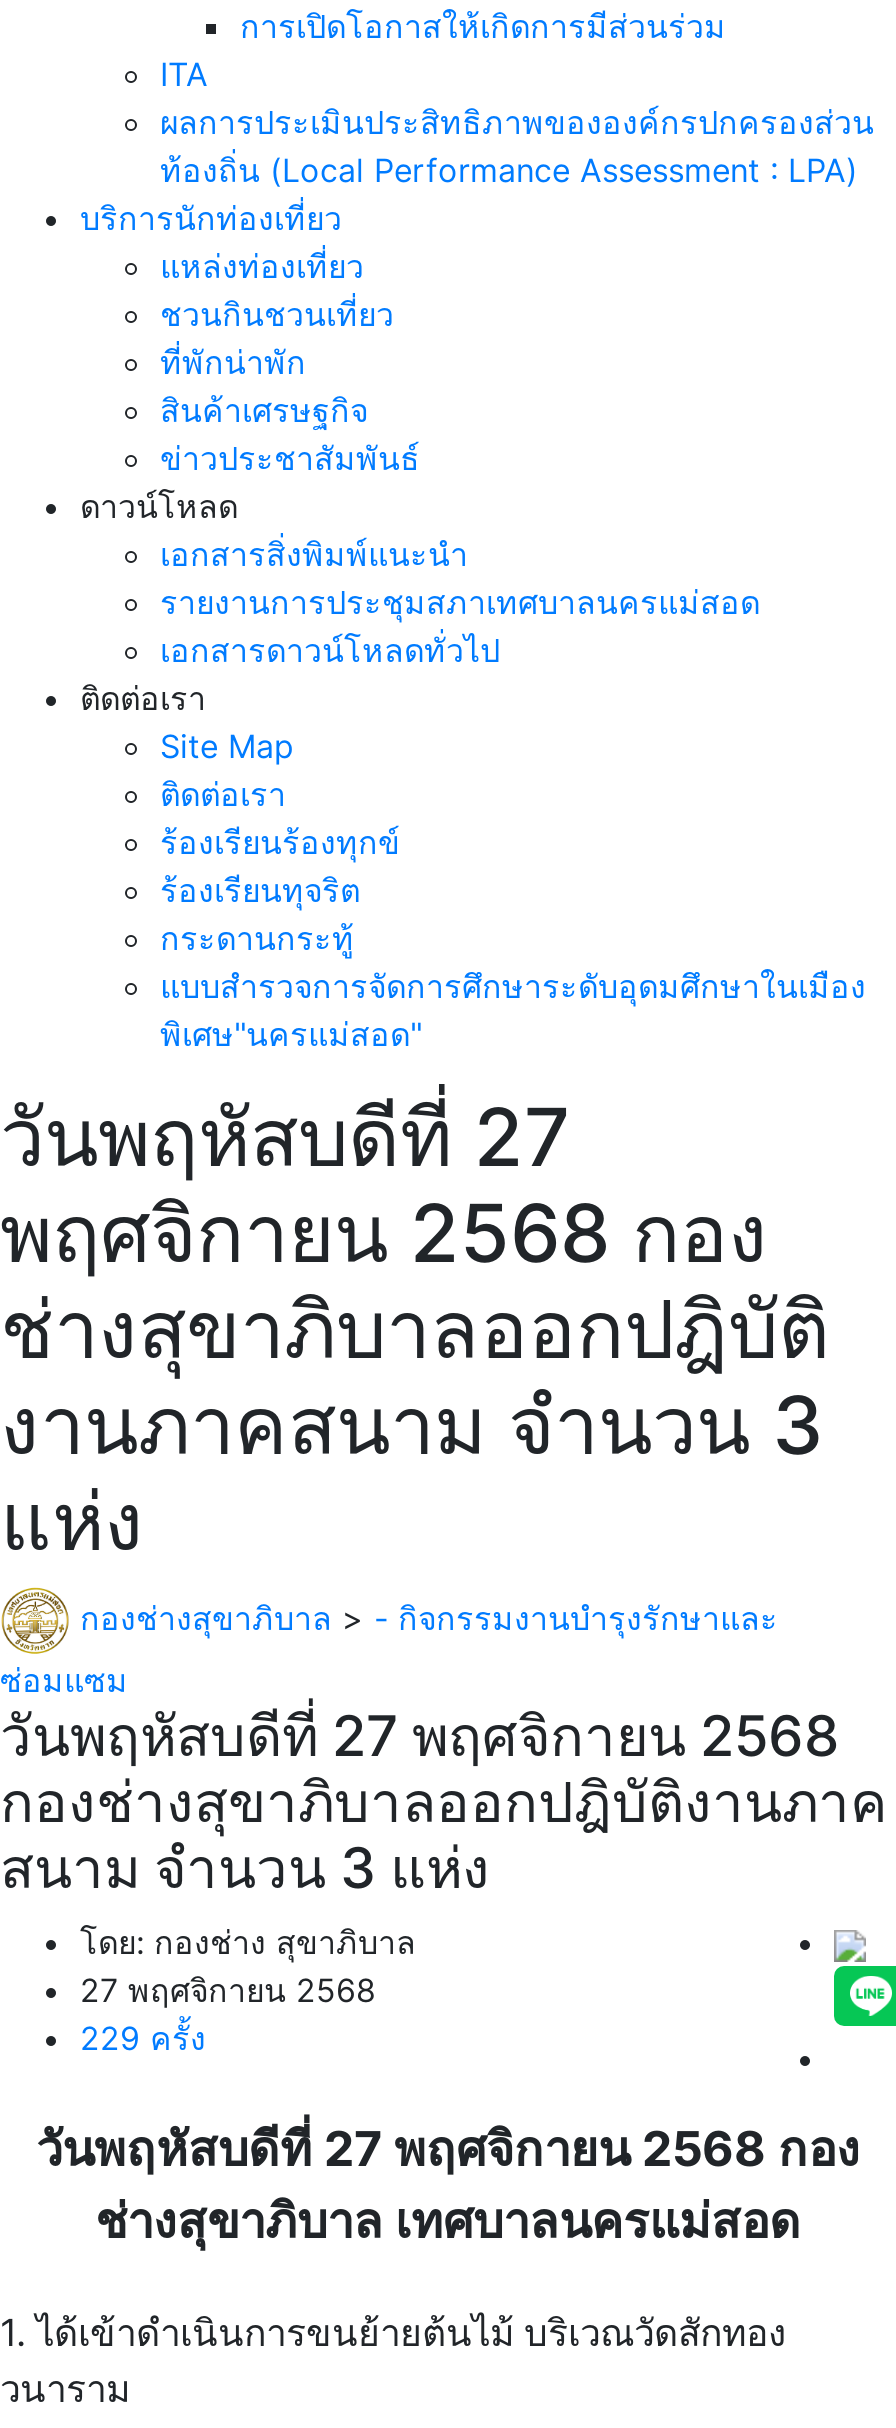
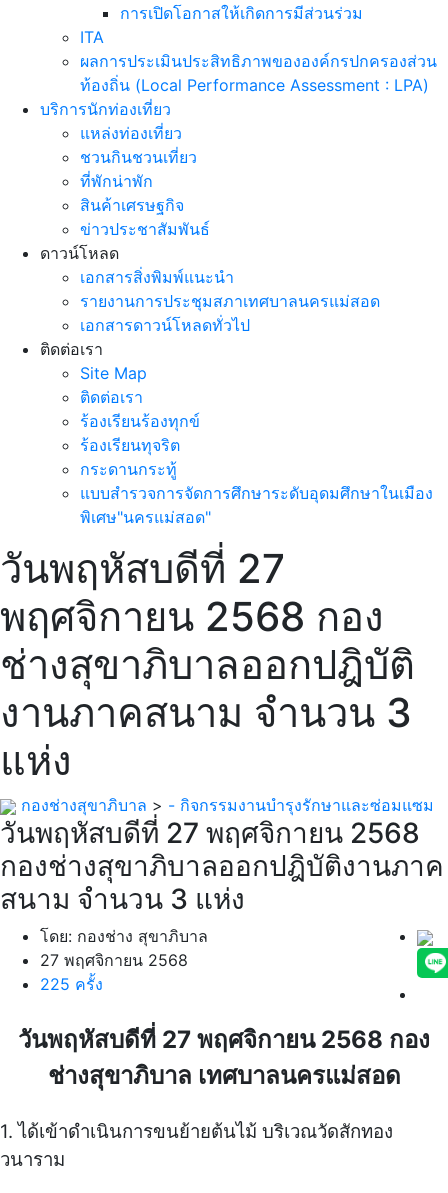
- 229 ครั้ง
+ 225 ครั้ง
